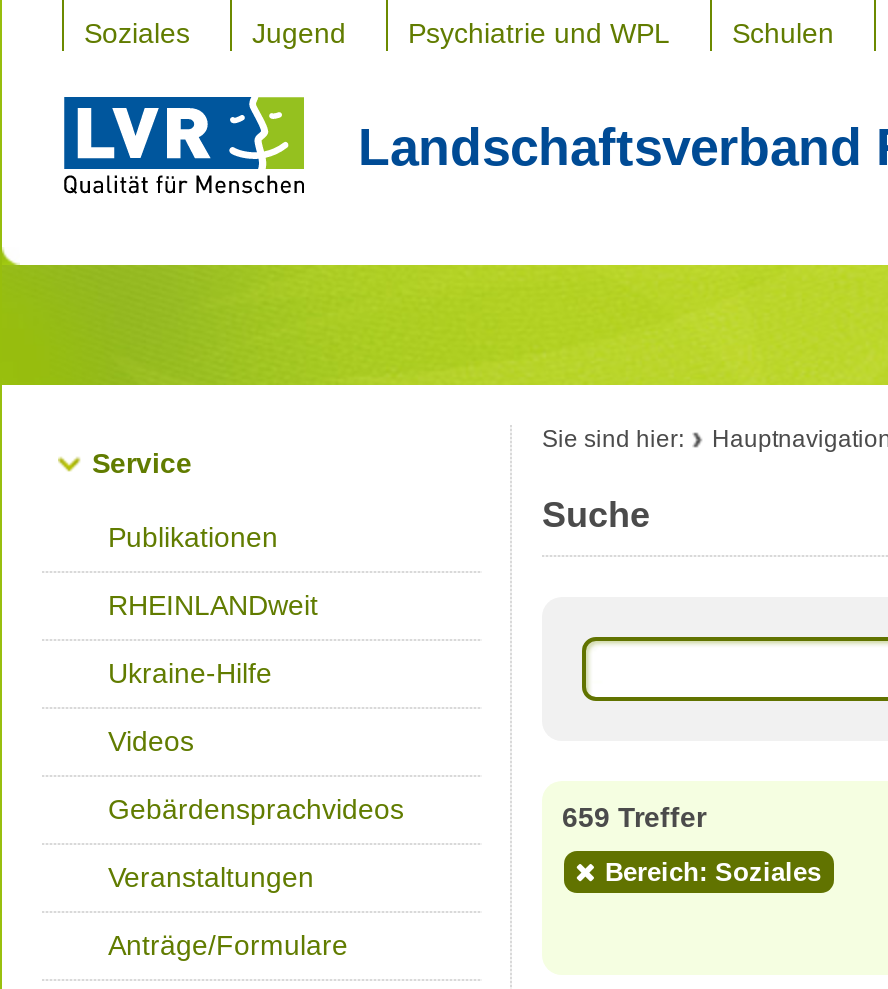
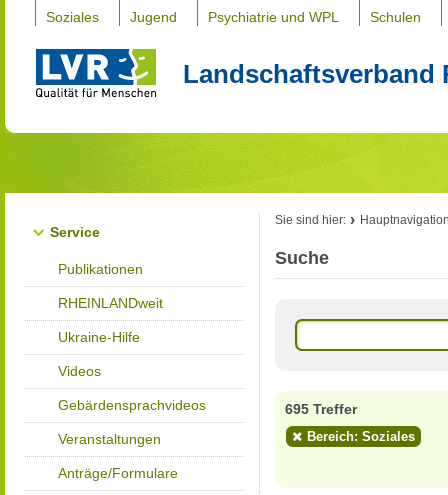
- 659 Treffer
+ 695 Treffer
